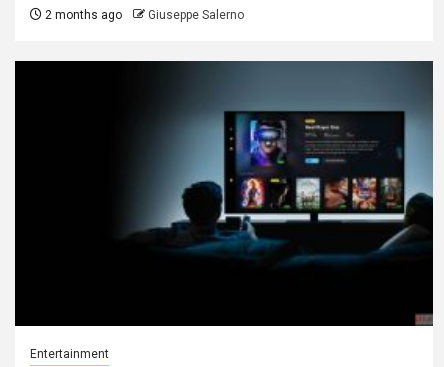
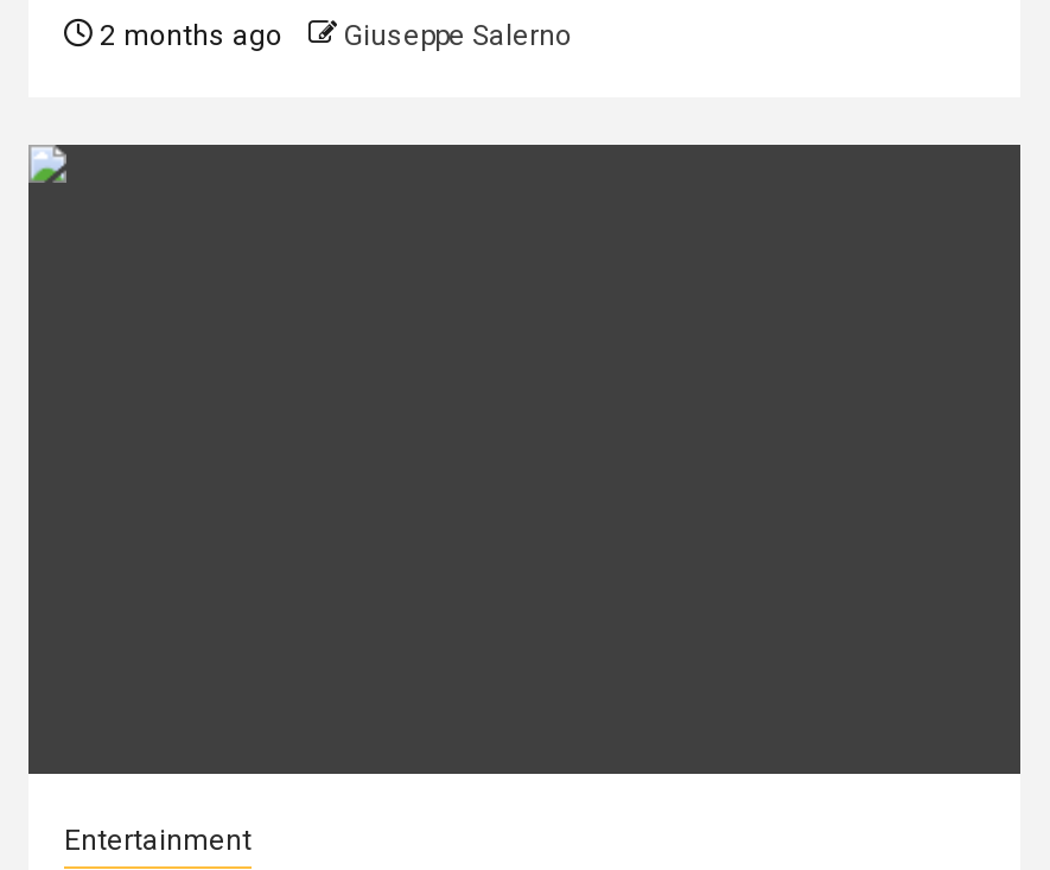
- [image]
